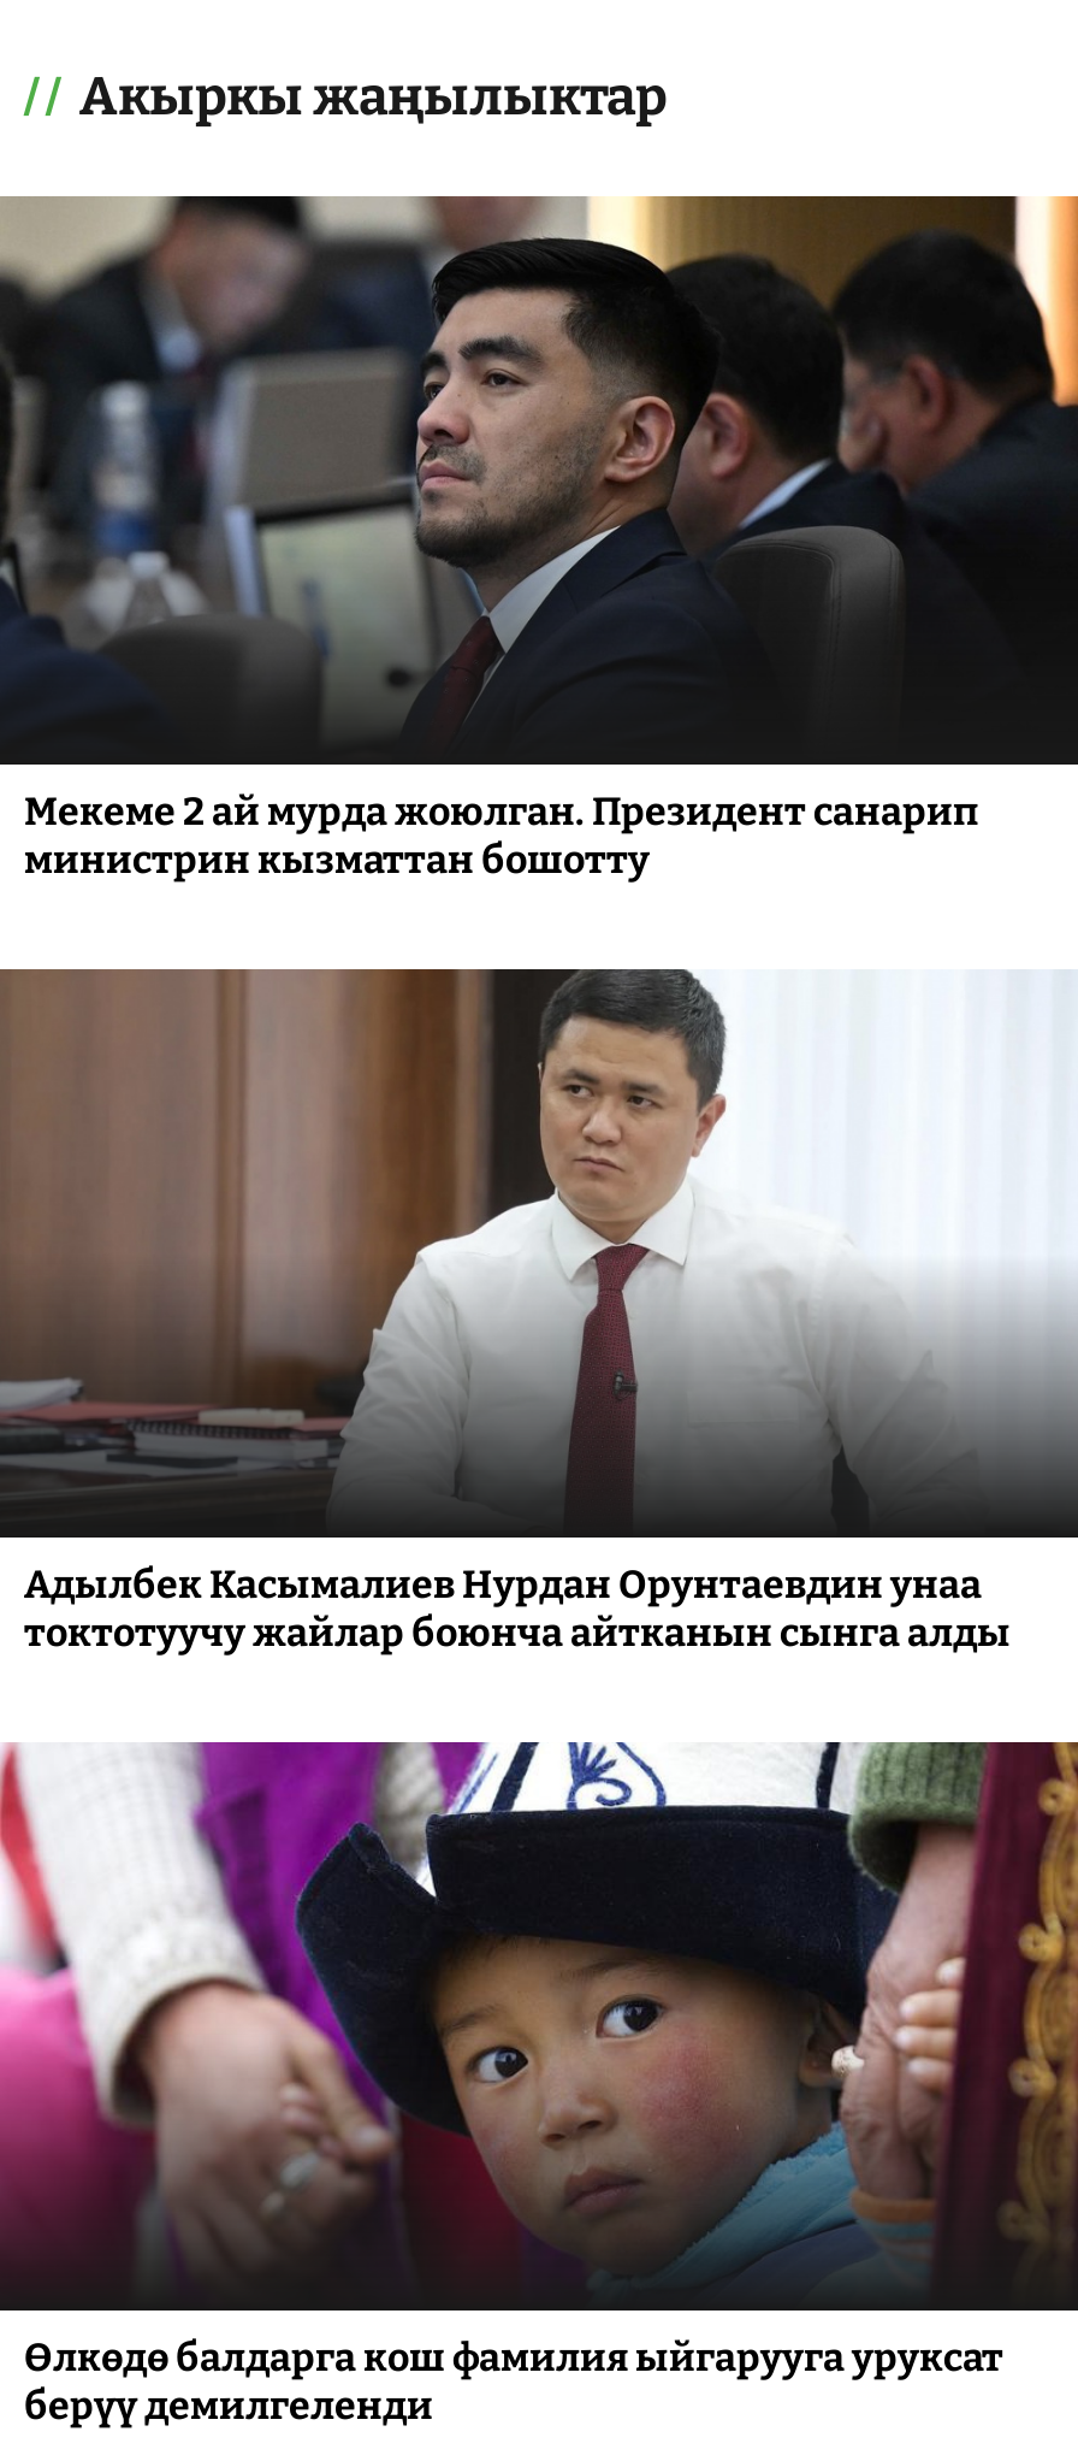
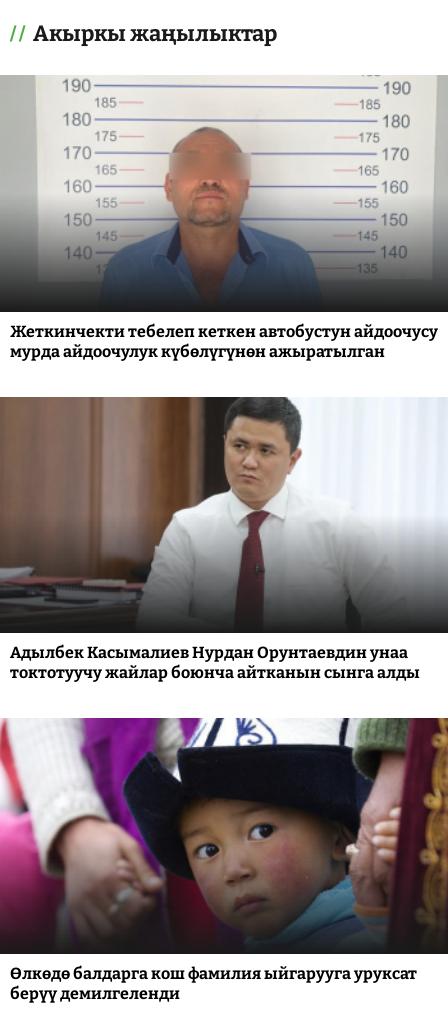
- [image]
- Мекеме 2 ай мурда жоюлган. Президент санарип
- министрин кызматтан бошотту
+ [image]
+ Жеткинчекти тебелеп кеткен автобустун айдоочусу
+ мурда айдоочулук күбөлүгүнөн ажыратылган
